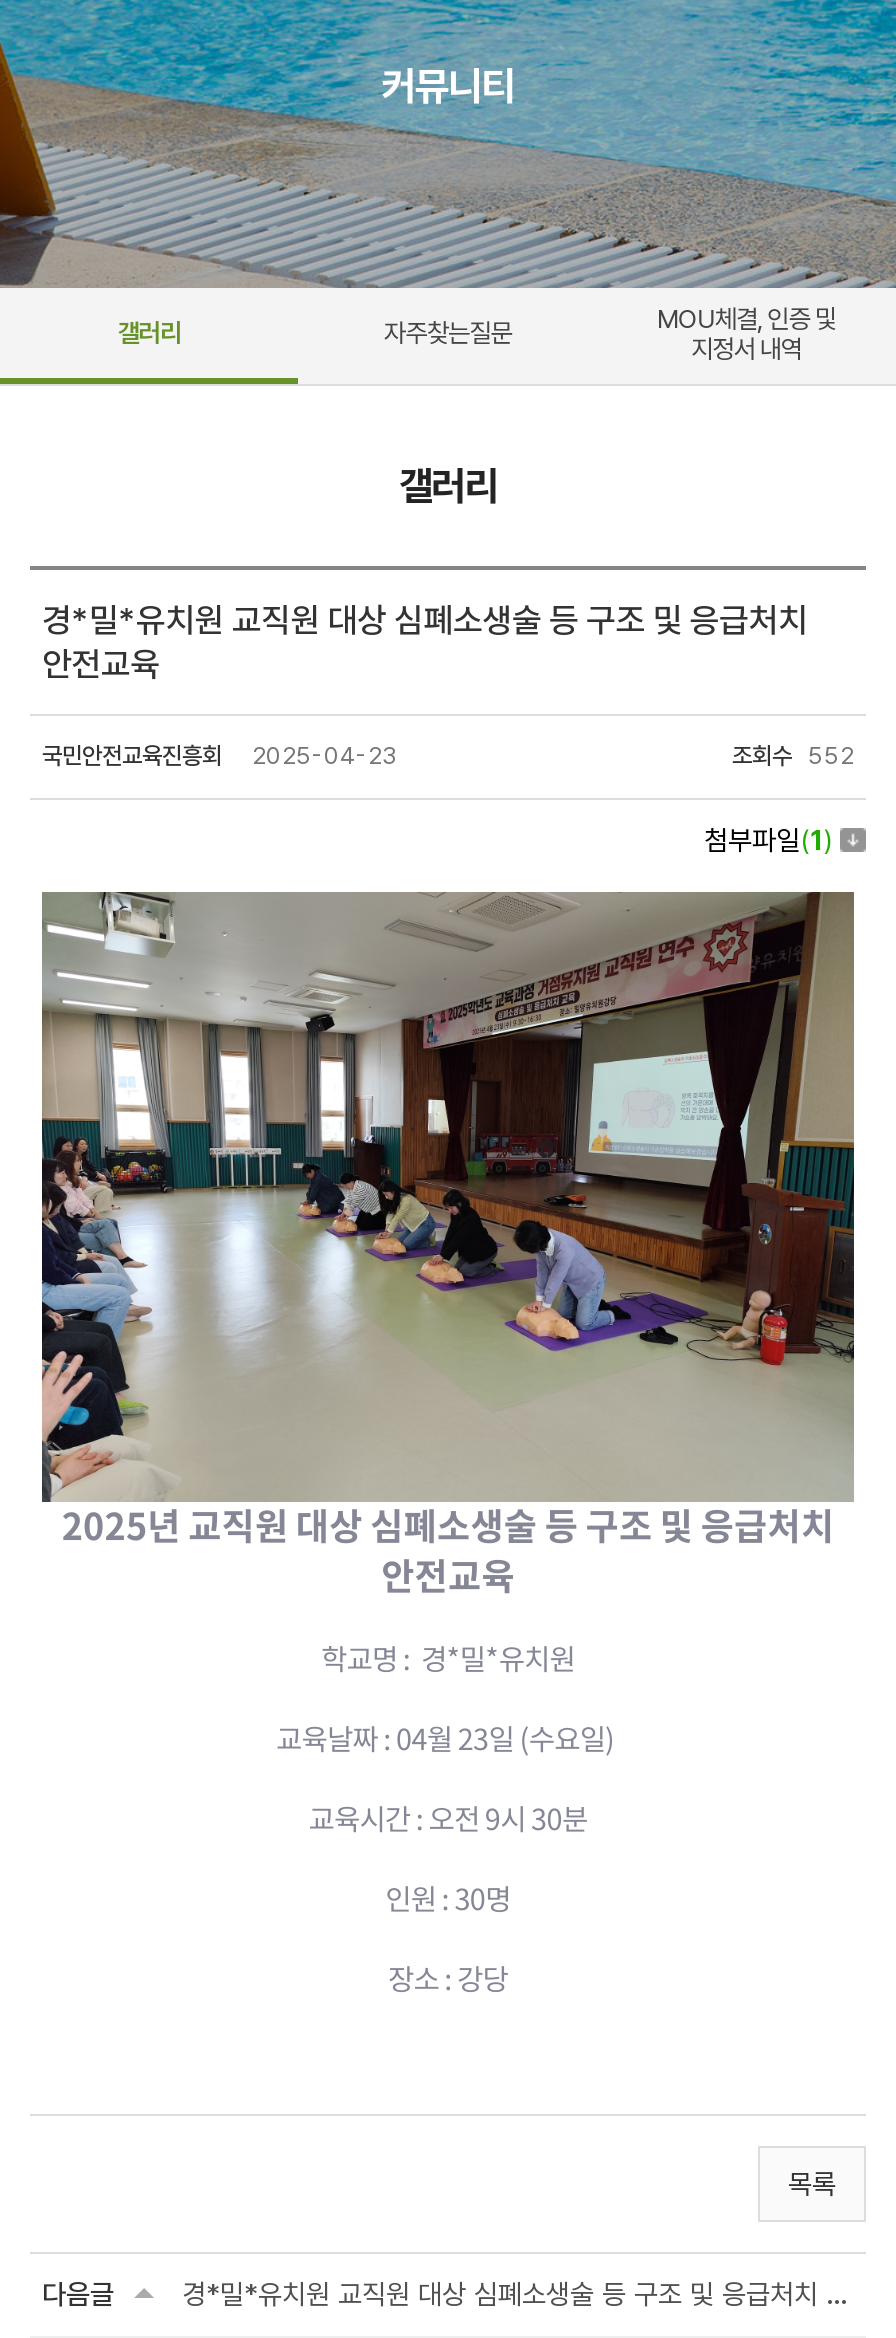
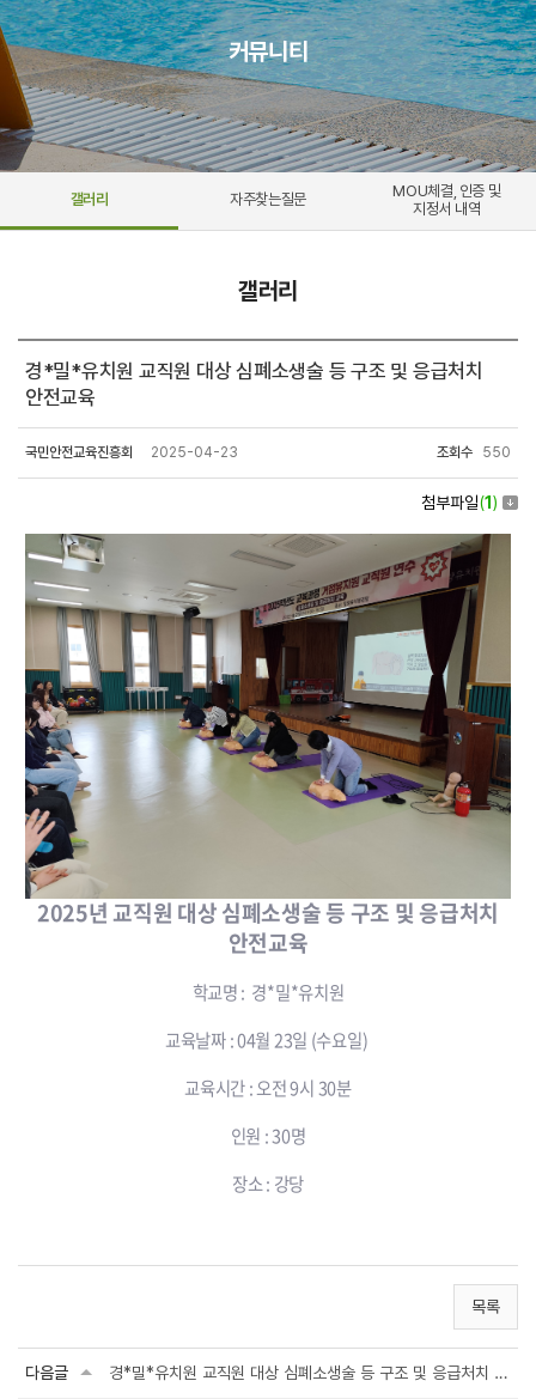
- 조회수 552
+ 조회수 550
